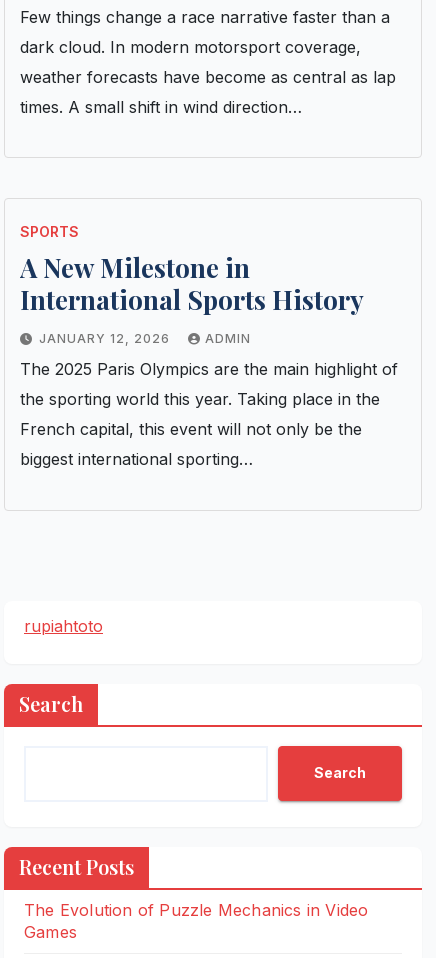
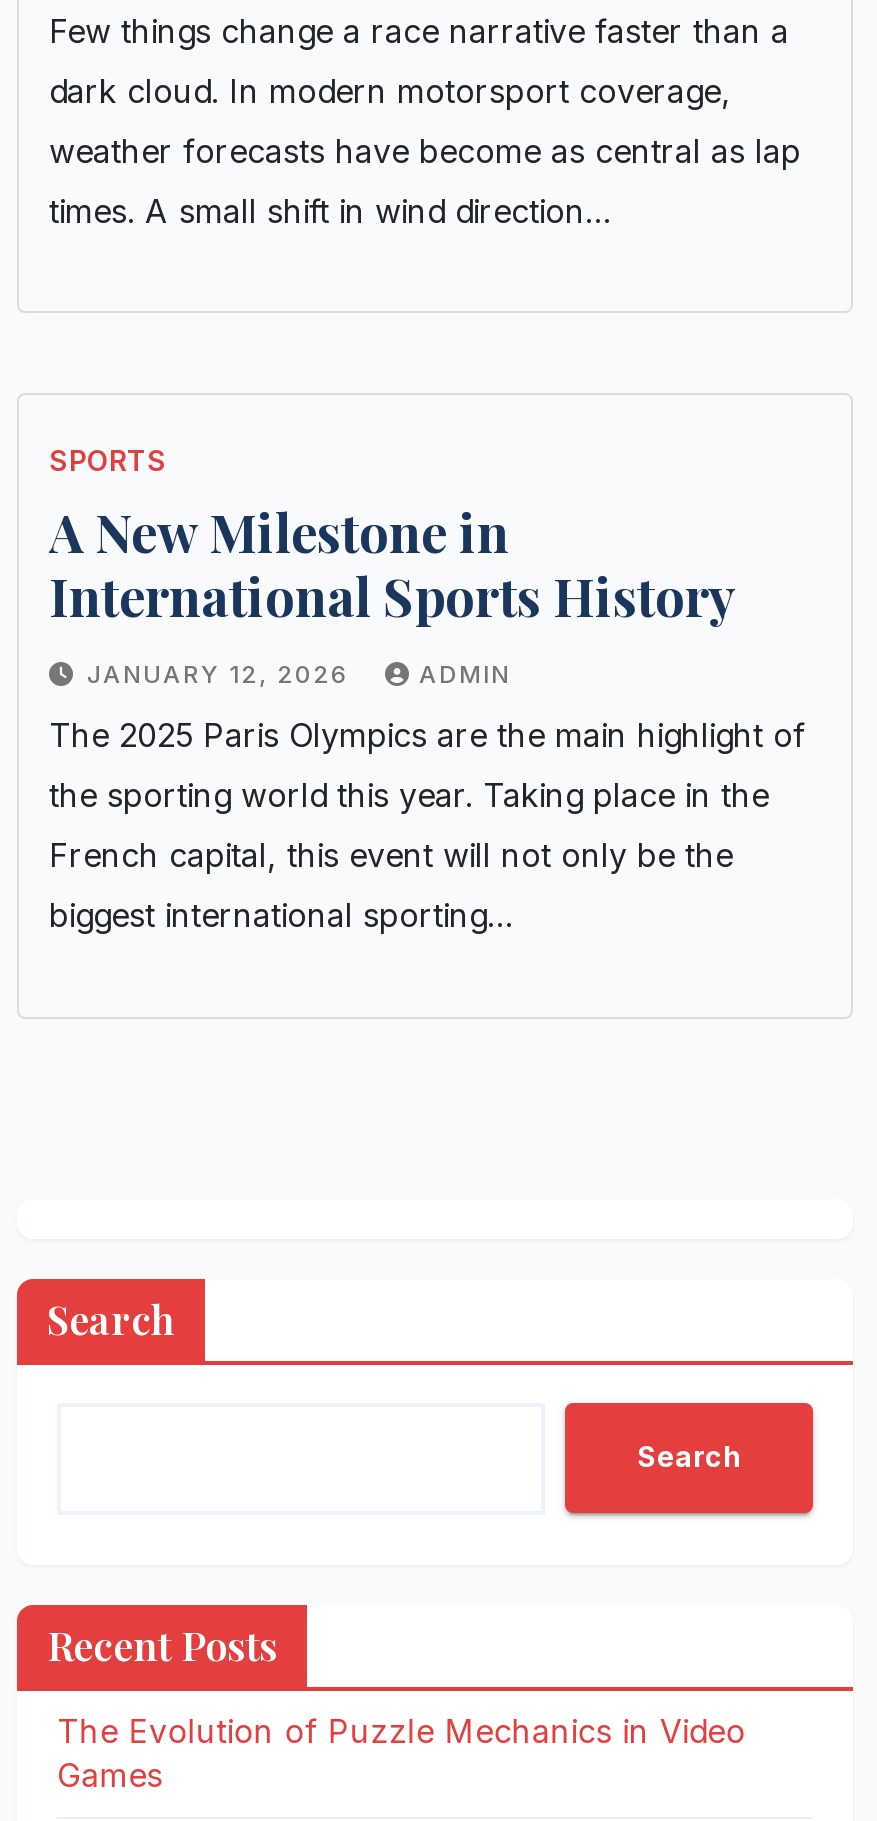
- rupiahtoto
